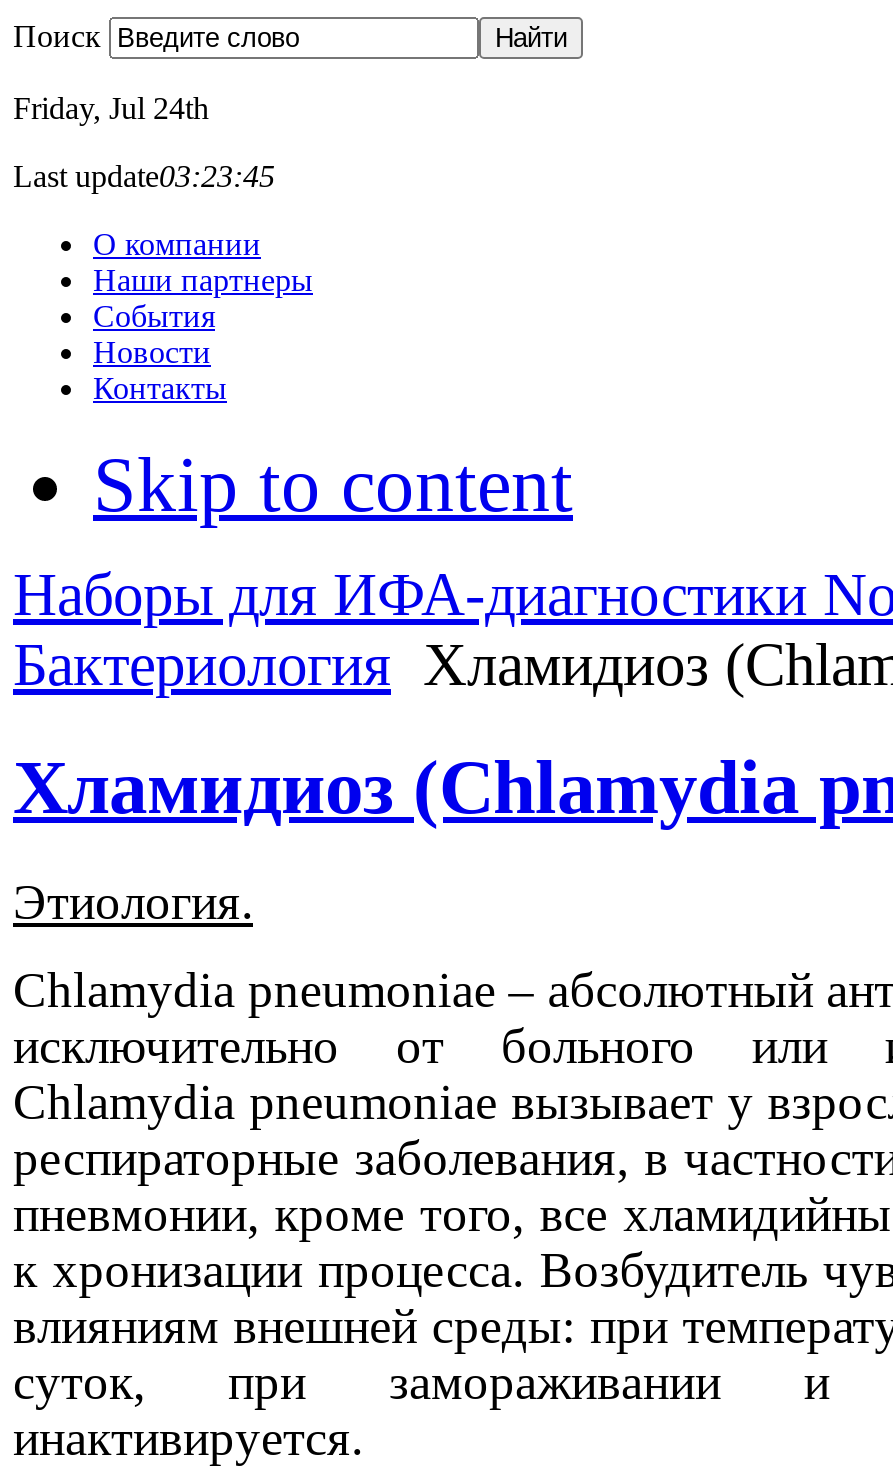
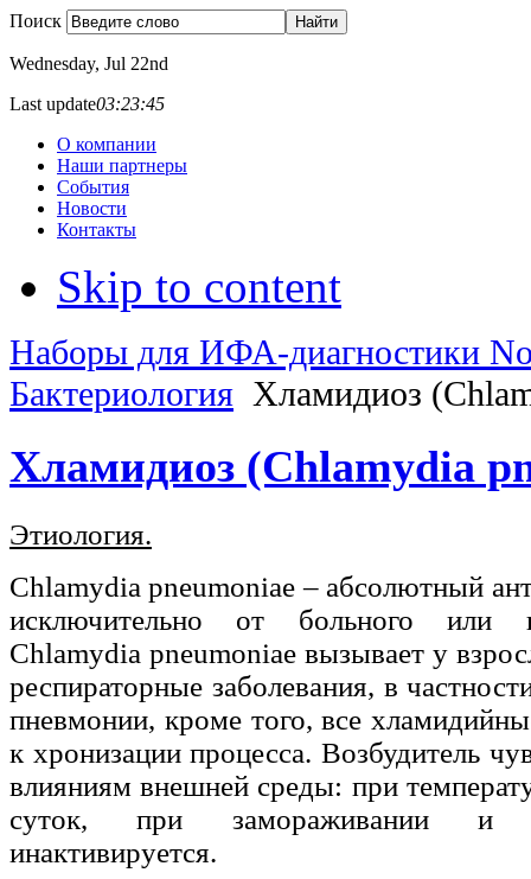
- Friday, Jul 24th
+ Wednesday, Jul 22nd
